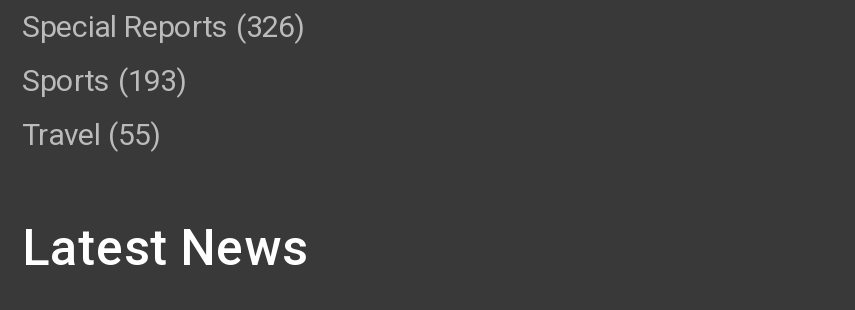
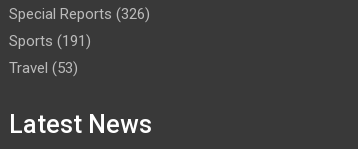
- Sports (193)
+ Sports (191)

- Travel (55)
+ Travel (53)
